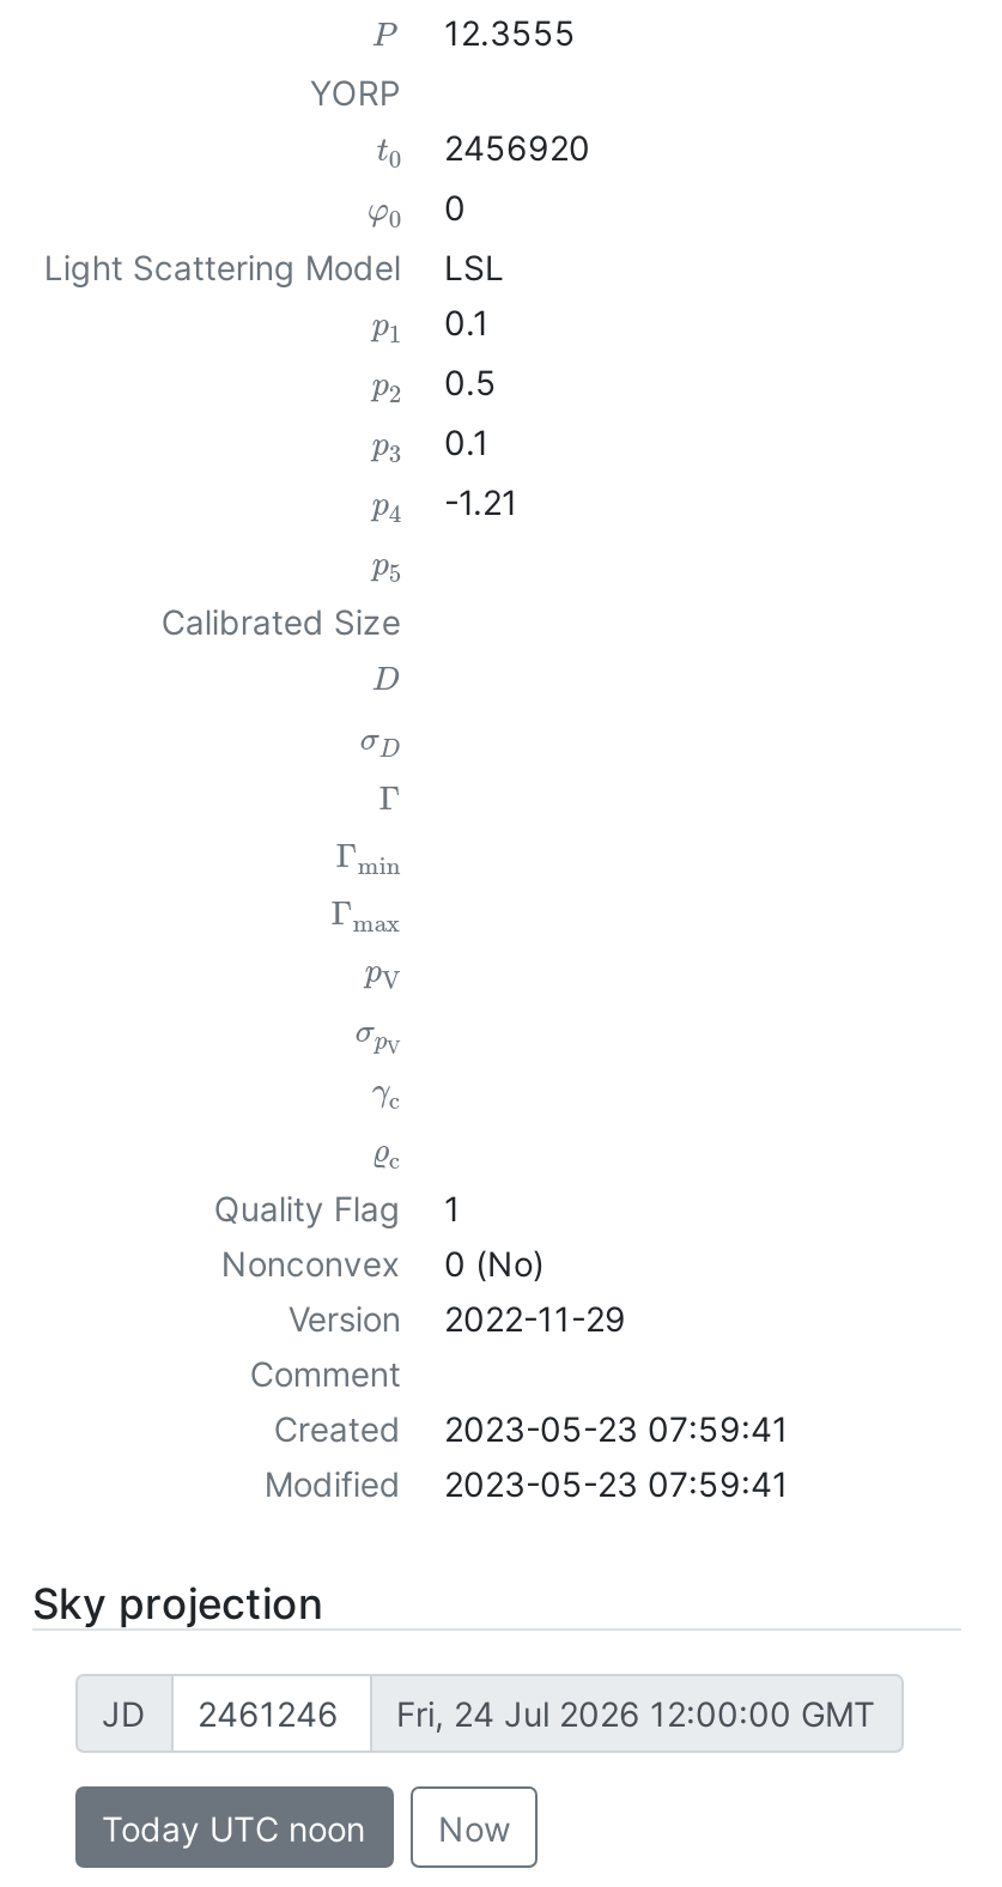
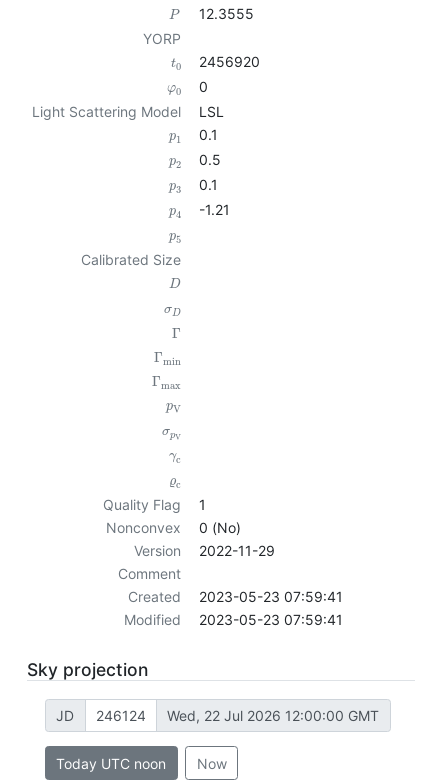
- Fri, 24 Jul 2026 12:00:00 GMT
+ Wed, 22 Jul 2026 12:00:00 GMT
